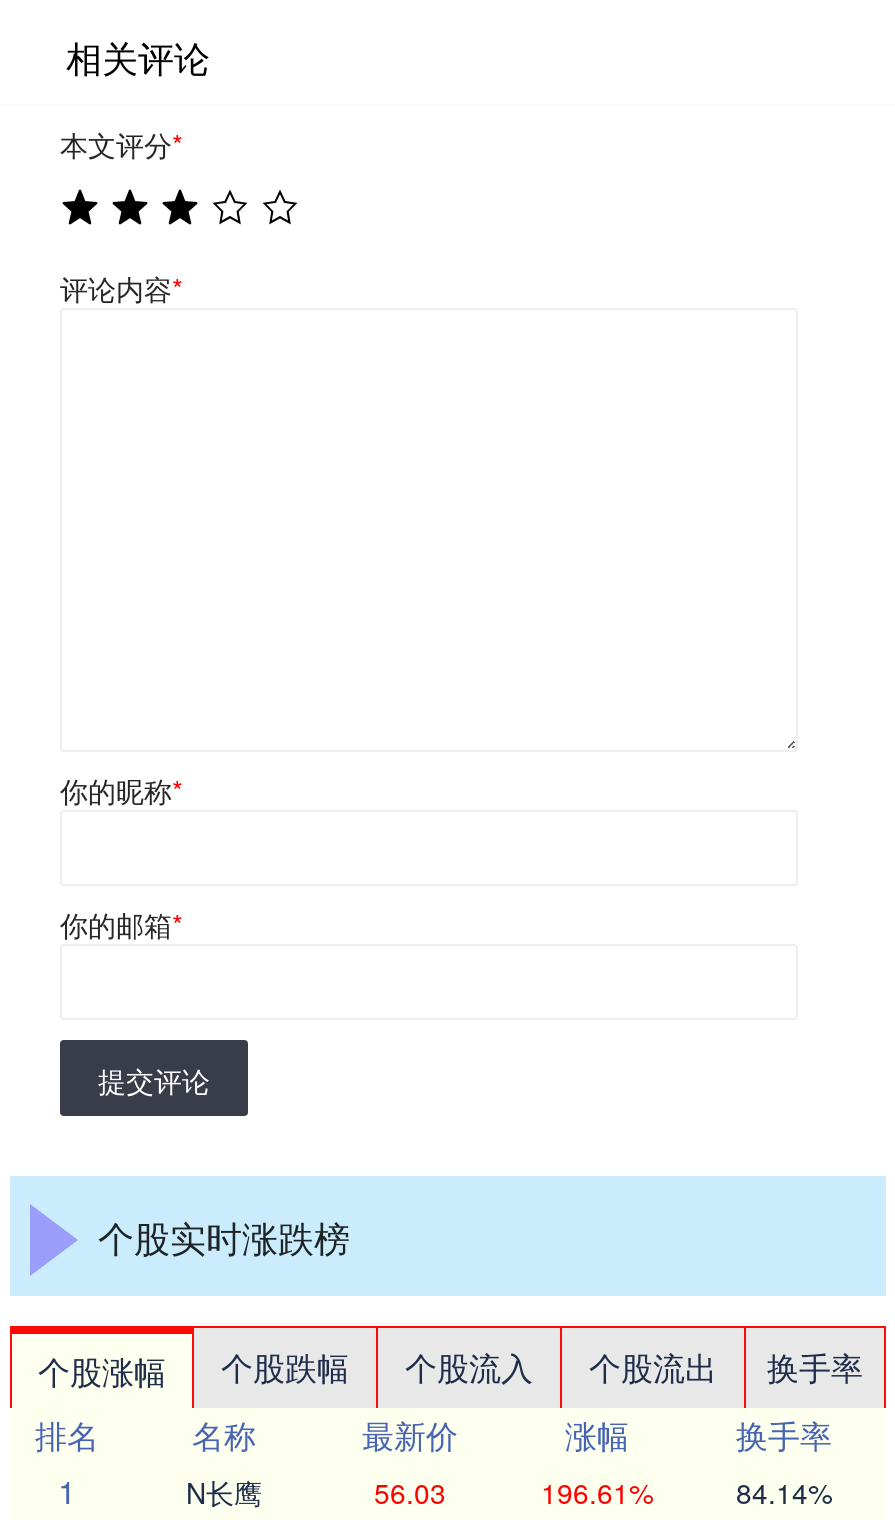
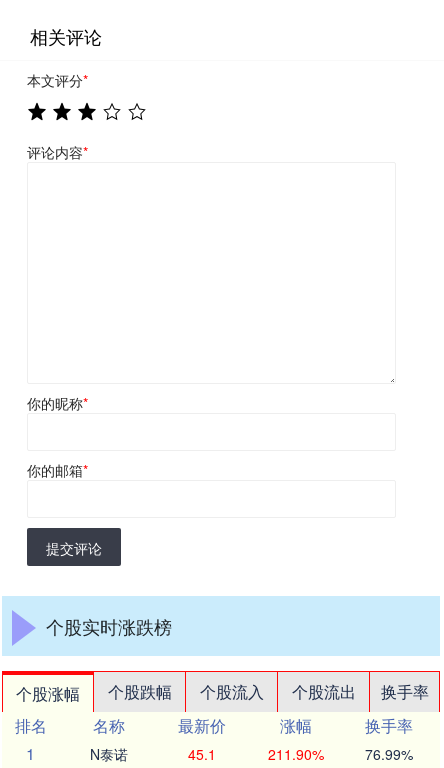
- N长鹰
+ N泰诺

- 56.03
+ 45.1

- 196.61%
+ 211.90%

- 84.14%
+ 76.99%
